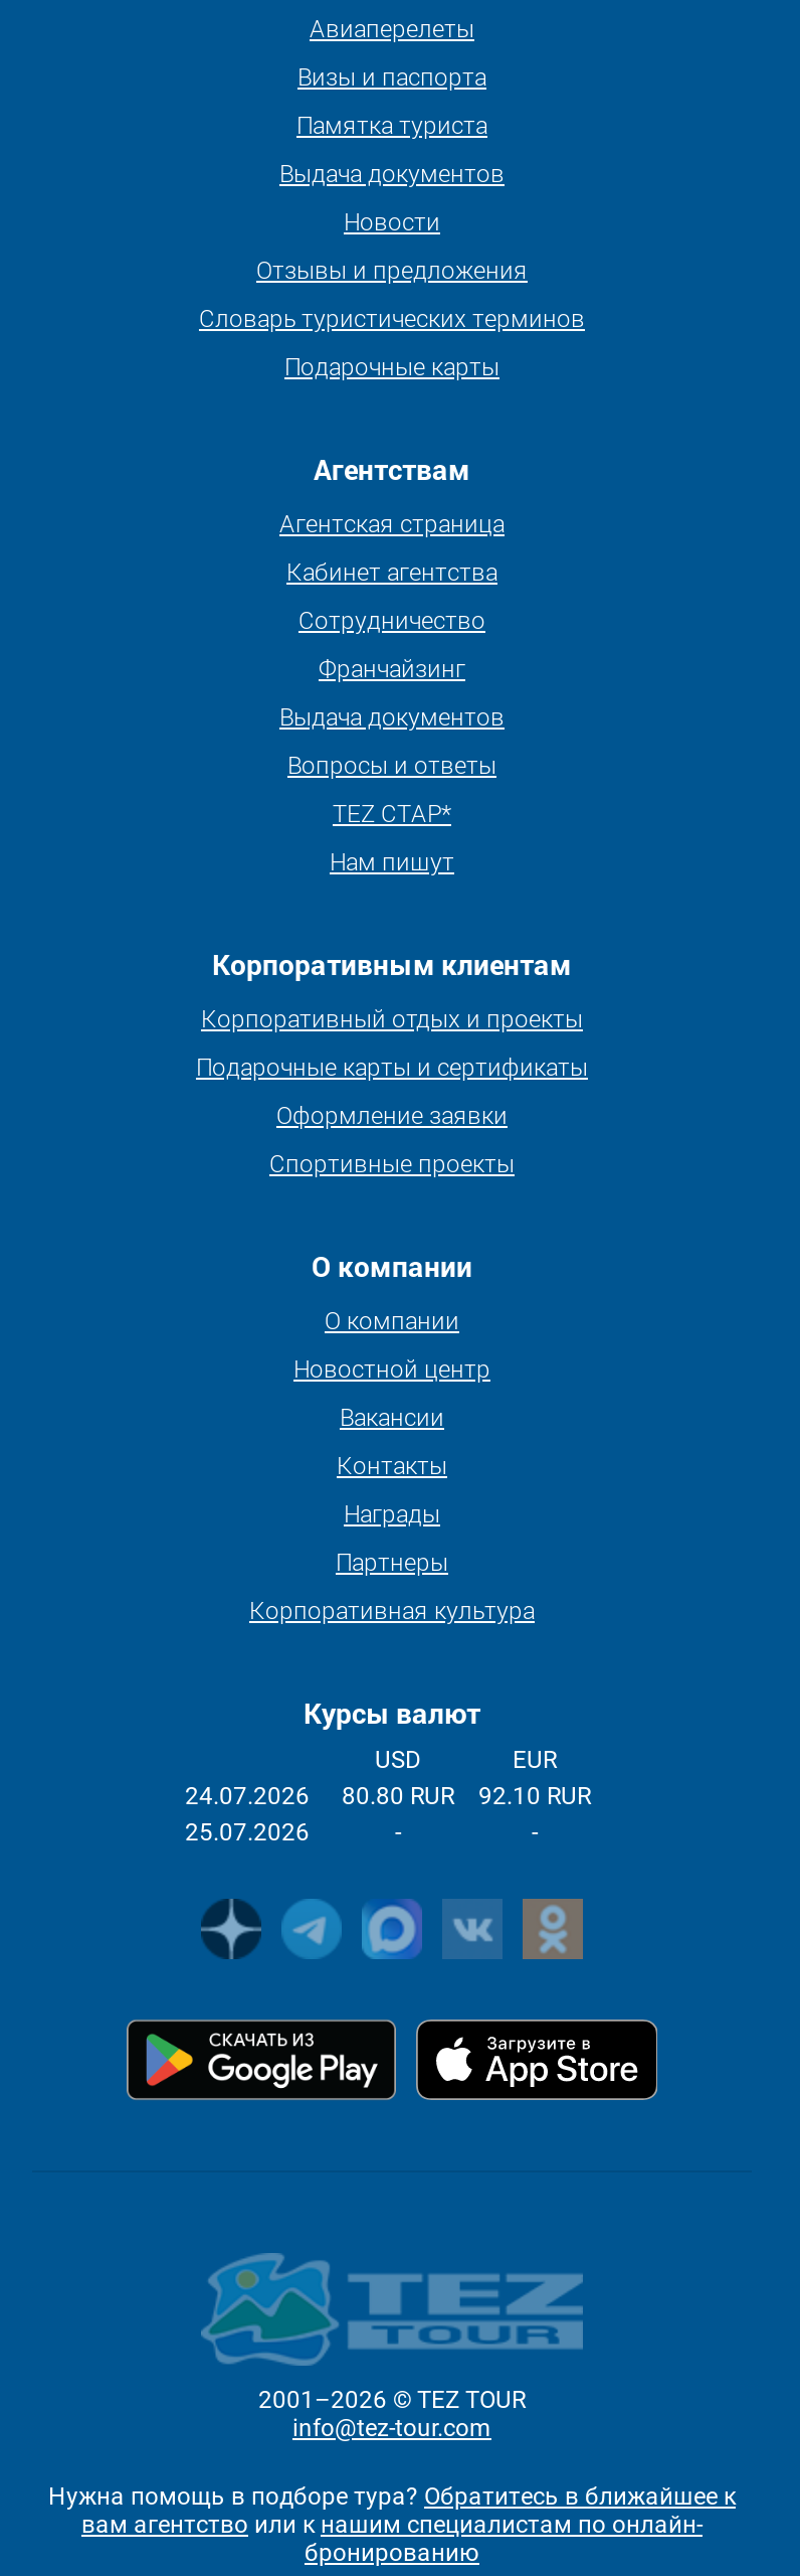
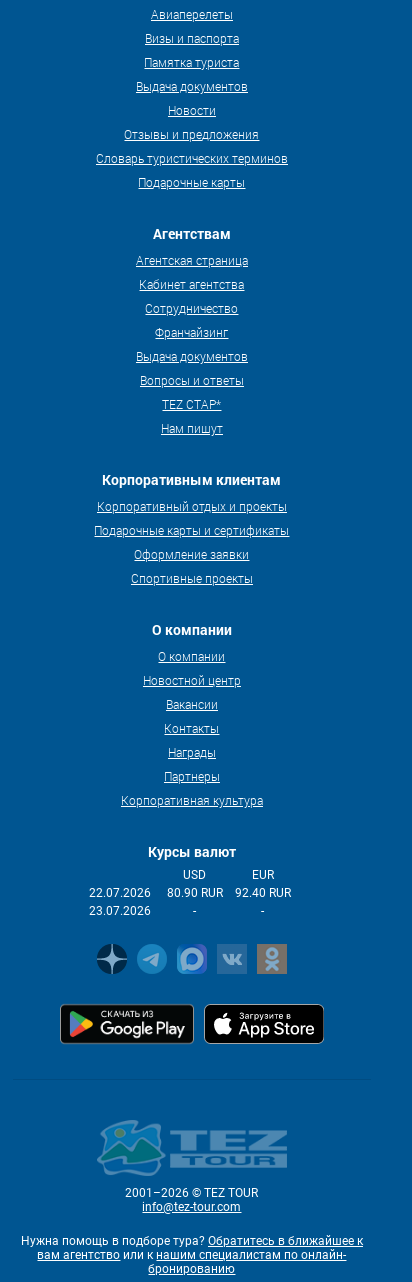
- 24.07.2026
+ 22.07.2026

- 80.80 RUR
+ 80.90 RUR

- 92.10 RUR
+ 92.40 RUR

- 25.07.2026
+ 23.07.2026
